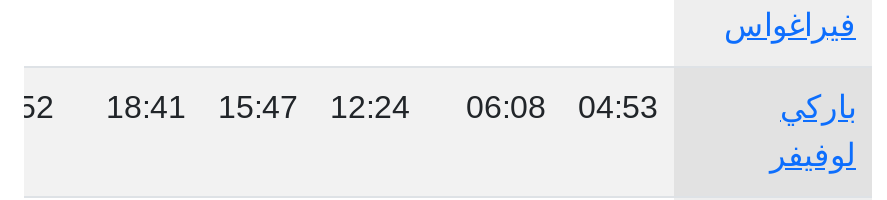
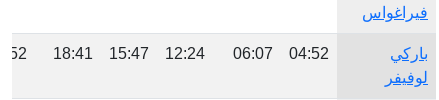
- 06:08
+ 06:07

- 04:53
+ 04:52
